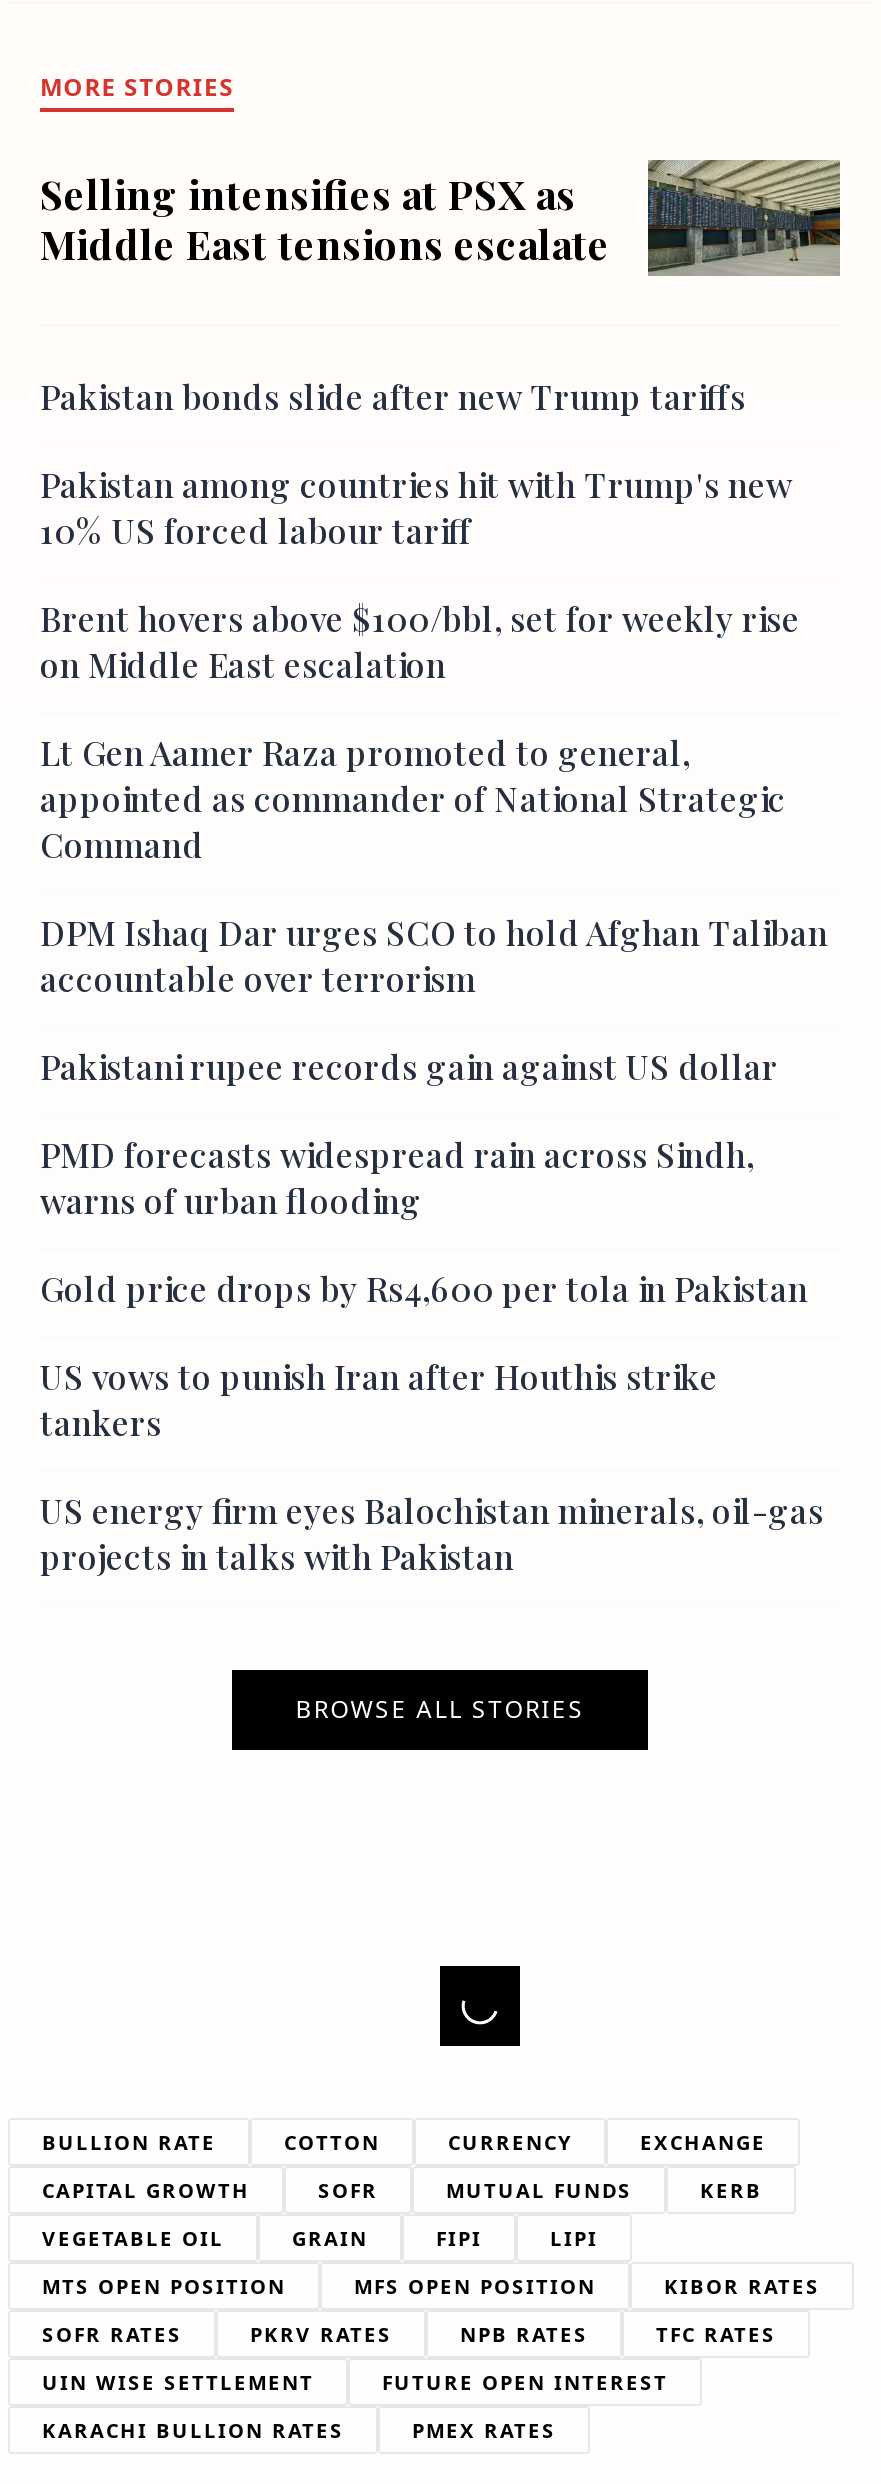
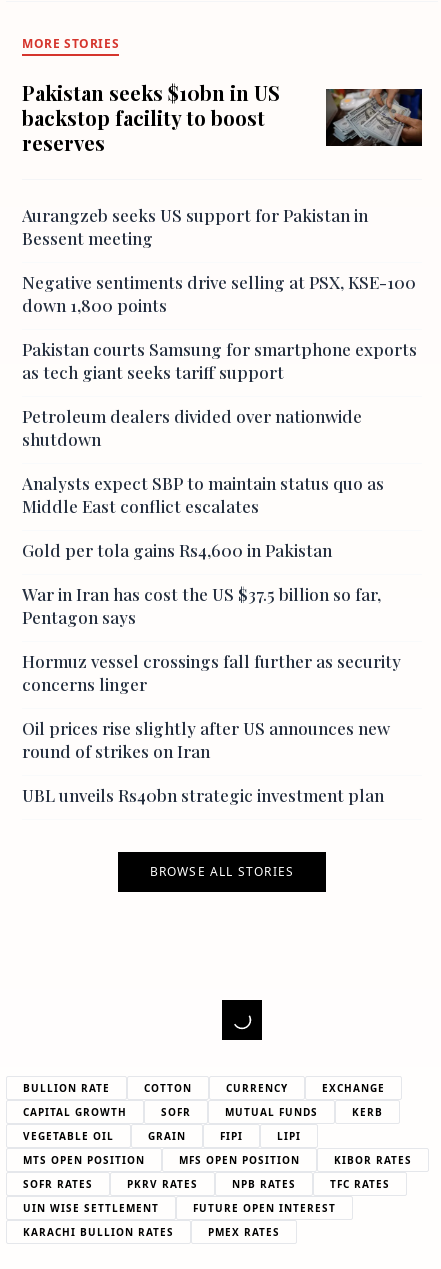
- Selling intensifies at PSX as
- Middle East tensions escalate
+ Pakistan seeks $10bn in US
+ backstop facility to boost
+ reserves

- [image]
+ [image]

- Pakistan bonds slide after new Trump tariffs
+ Aurangzeb seeks US support for Pakistan in
+ Bessent meeting

- Pakistan among countries hit with Trump's new
- 10% US forced labour tariff
+ Negative sentiments drive selling at PSX, KSE-100
+ down 1,800 points

- Brent hovers above $100/bbl, set for weekly rise
- on Middle East escalation
+ Pakistan courts Samsung for smartphone exports
+ as tech giant seeks tariff support

- Lt Gen Aamer Raza promoted to general,
- appointed as commander of National Strategic
- Command
+ Petroleum dealers divided over nationwide
+ shutdown

- DPM Ishaq Dar urges SCO to hold Afghan Taliban
- accountable over terrorism
+ Analysts expect SBP to maintain status quo as
+ Middle East conflict escalates

- Pakistani rupee records gain against US dollar
+ Gold per tola gains Rs4,600 in Pakistan

- PMD forecasts widespread rain across Sindh,
- warns of urban flooding
+ War in Iran has cost the US $37.5 billion so far,
+ Pentagon says

- Gold price drops by Rs4,600 per tola in Pakistan
+ Hormuz vessel crossings fall further as security
+ concerns linger

- US vows to punish Iran after Houthis strike
- tankers
+ Oil prices rise slightly after US announces new
+ round of strikes on Iran

- US energy firm eyes Balochistan minerals, oil-gas
- projects in talks with Pakistan
+ UBL unveils Rs40bn strategic investment plan
